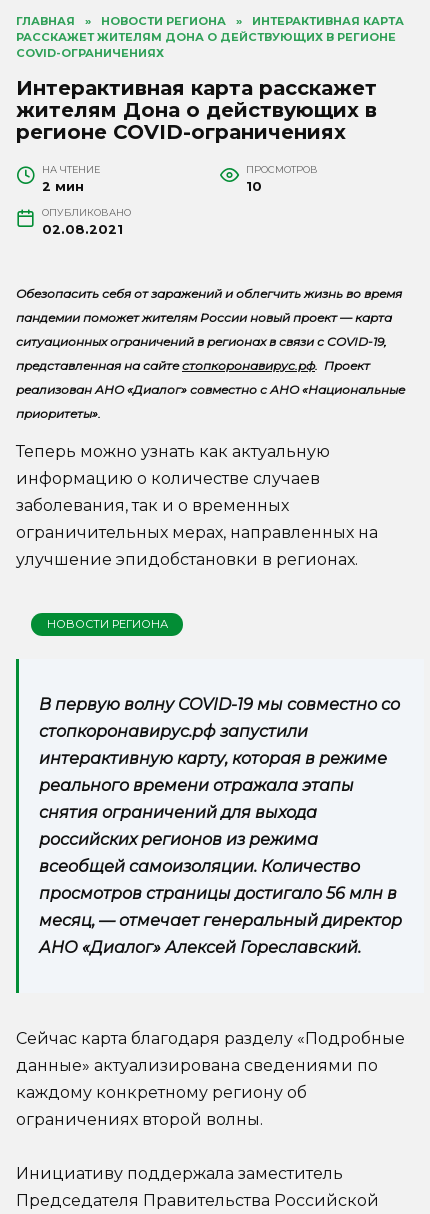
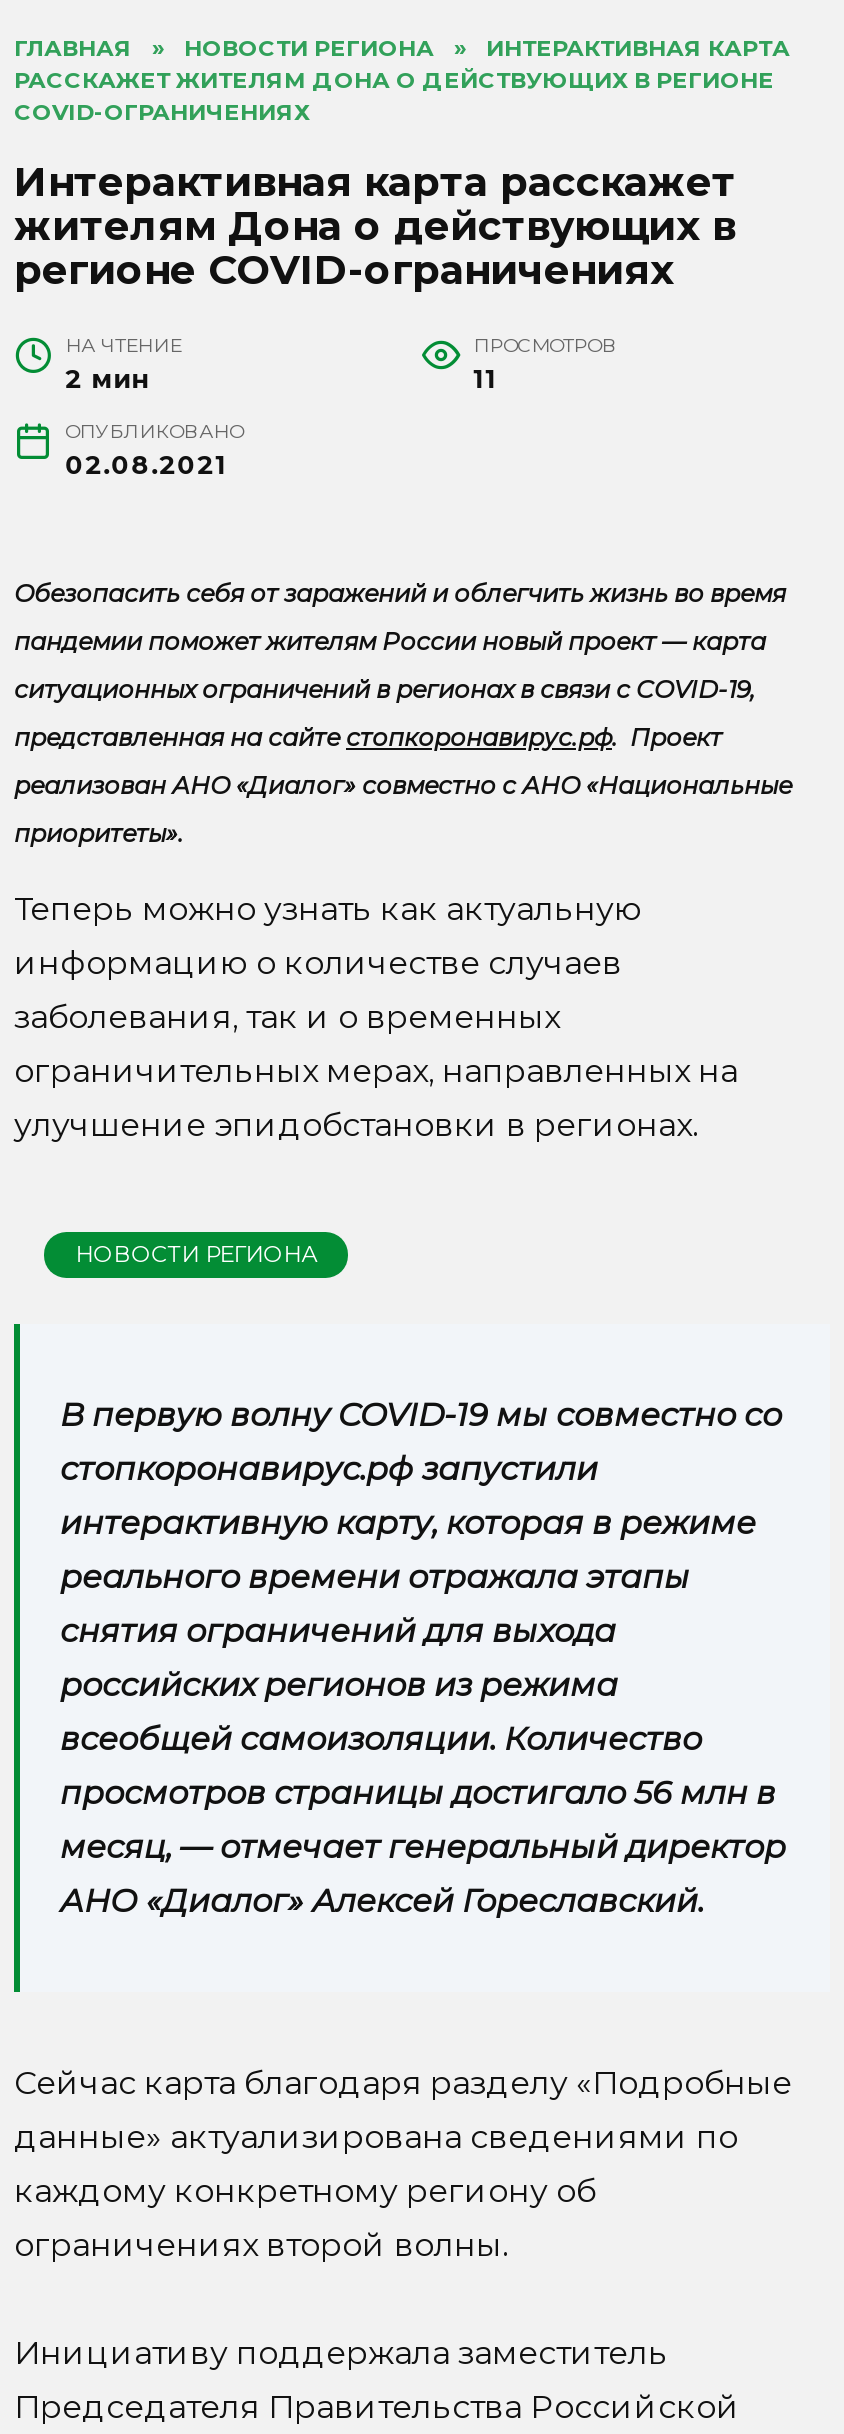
- 10
+ 11
